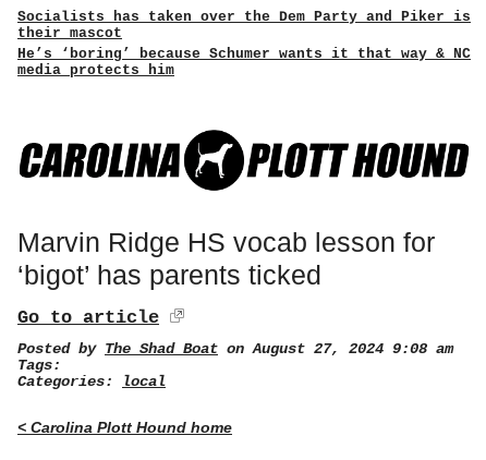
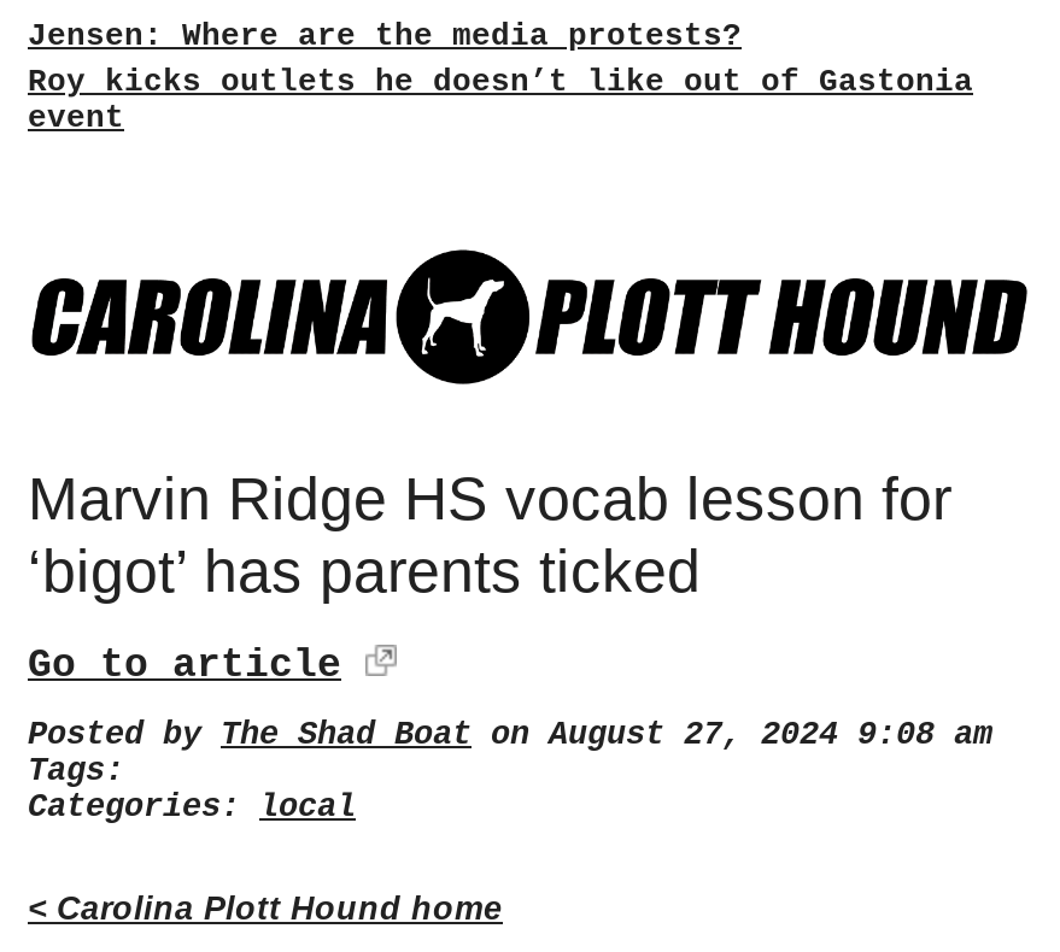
- Socialists has taken over the Dem Party and Piker is
- their mascot
- He’s ‘boring’ because Schumer wants it that way & NC
- media protects him
+ Jensen: Where are the media protests?
+ Roy kicks outlets he doesn’t like out of Gastonia
+ event
